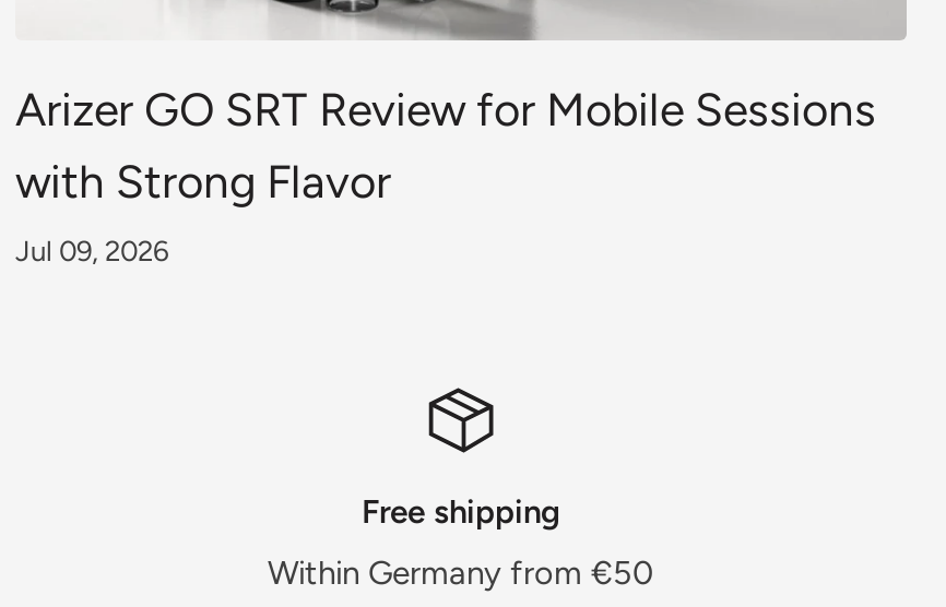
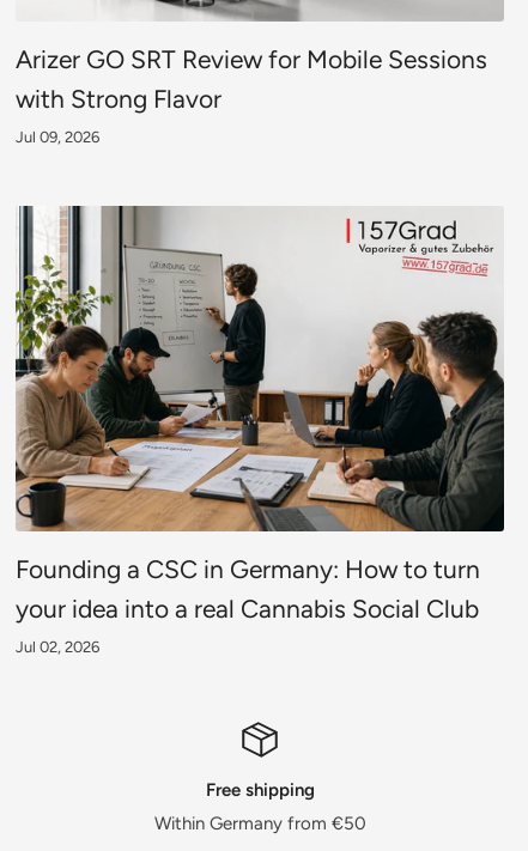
+ [image]
+ Founding a CSC in Germany: How to turn
+ your idea into a real Cannabis Social Club
+ Jul 02, 2026
